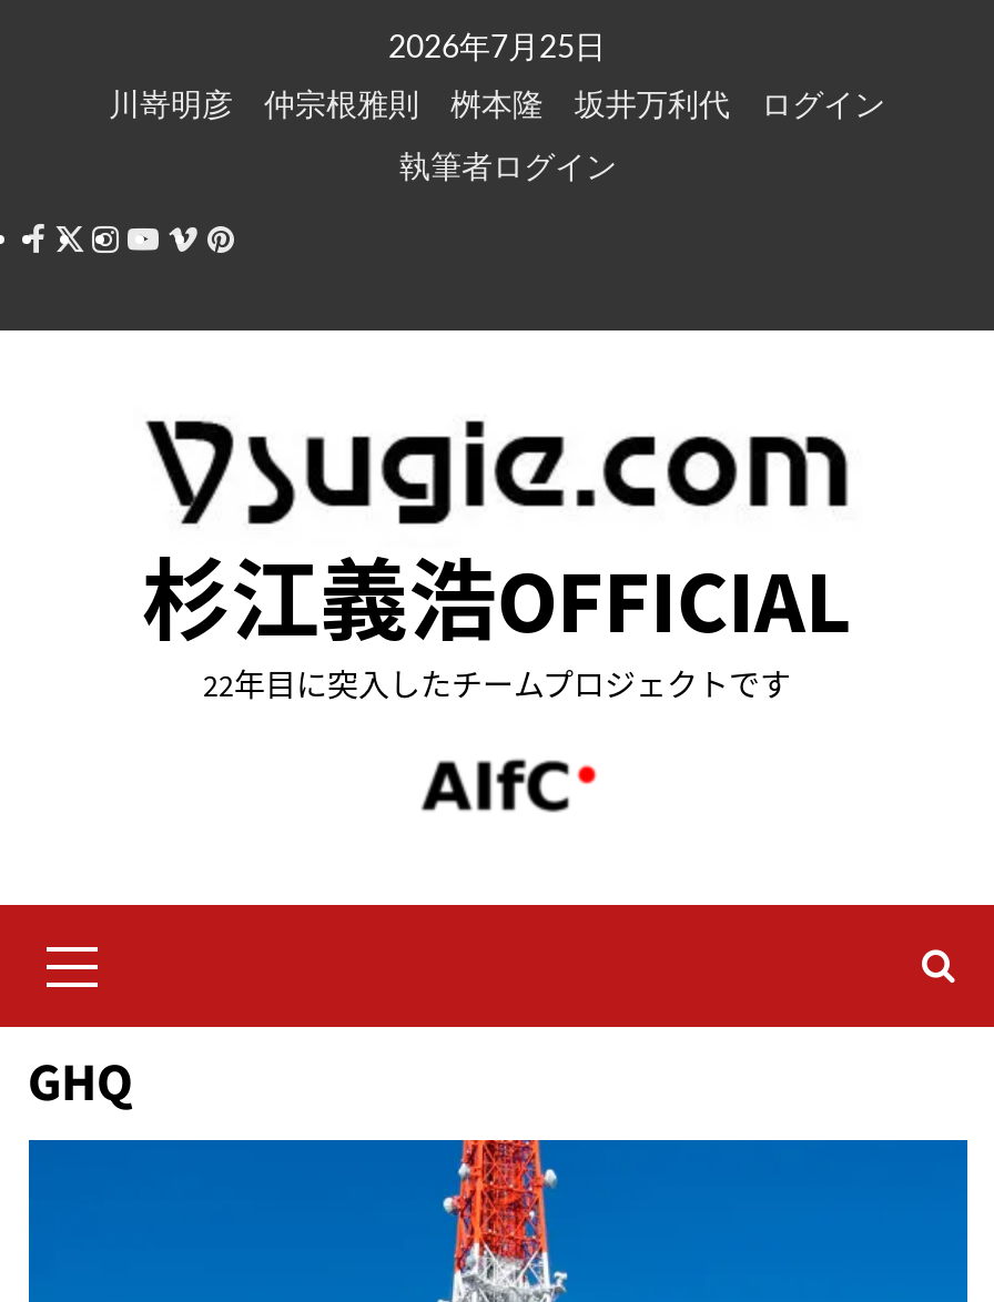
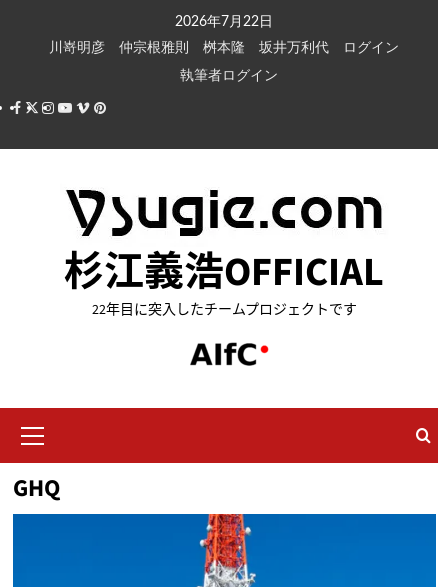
- 2026年7月25日
+ 2026年7月22日
